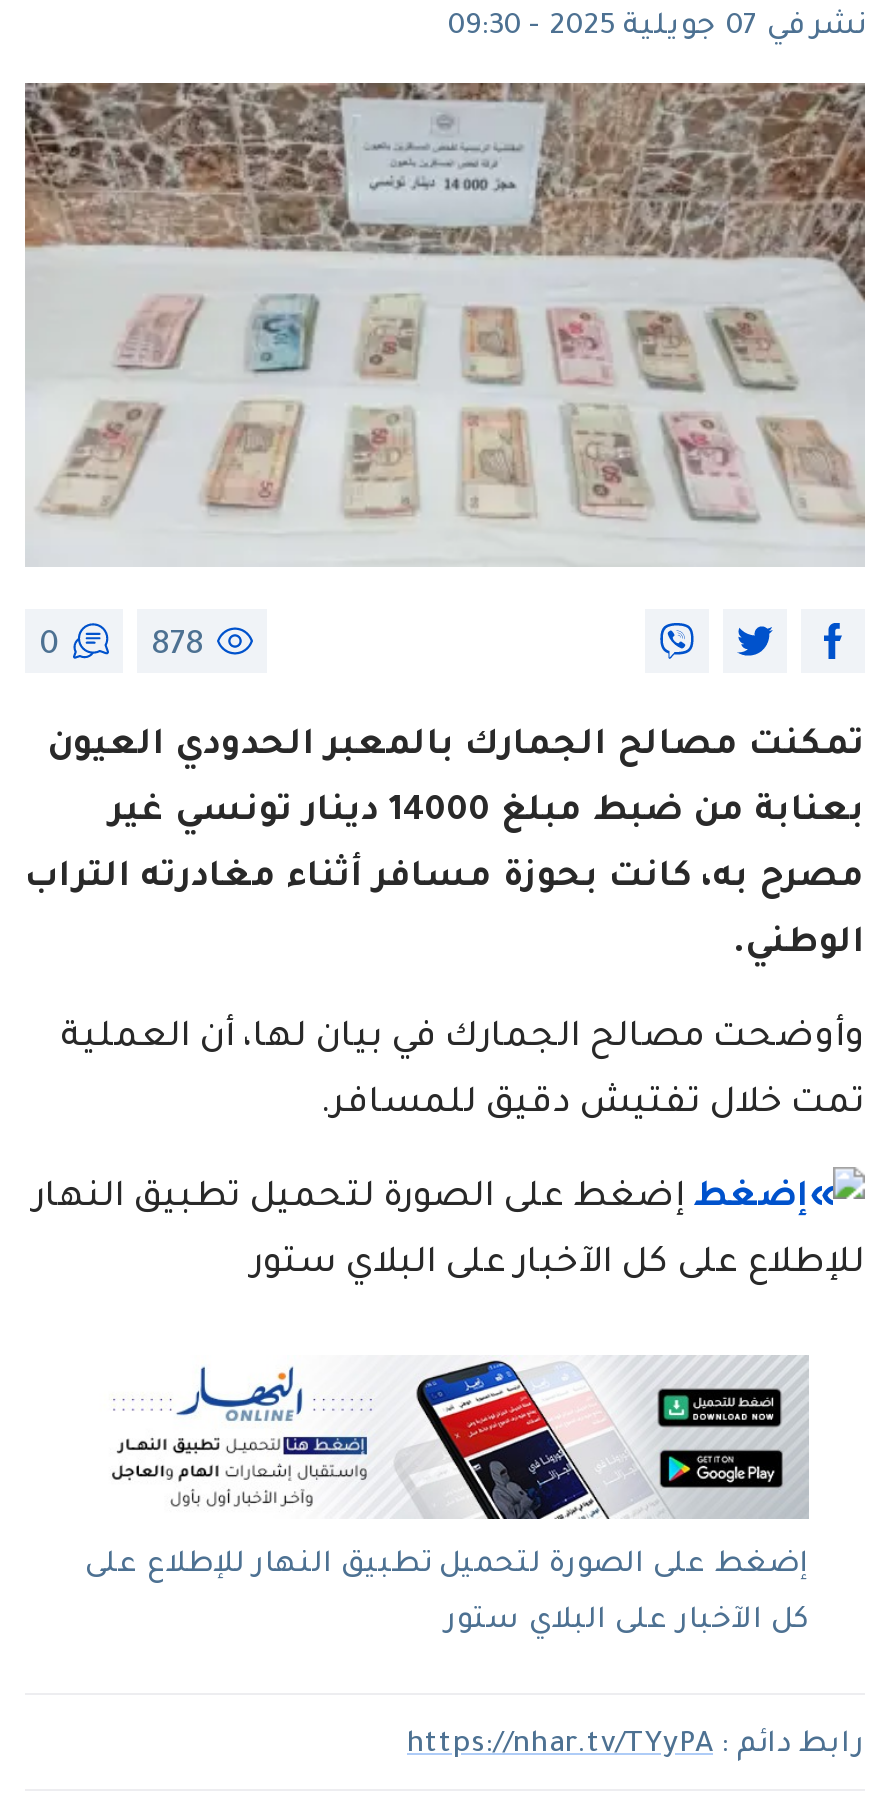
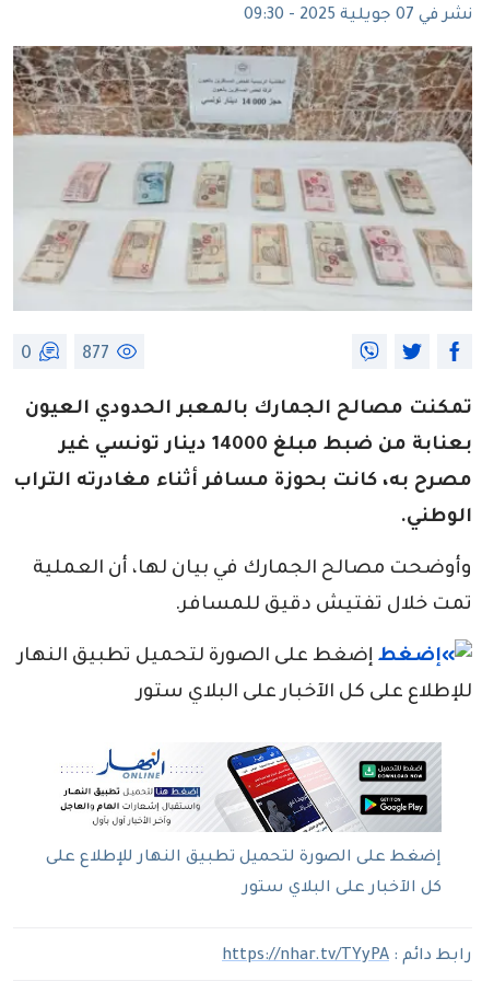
- 878
+ 877
